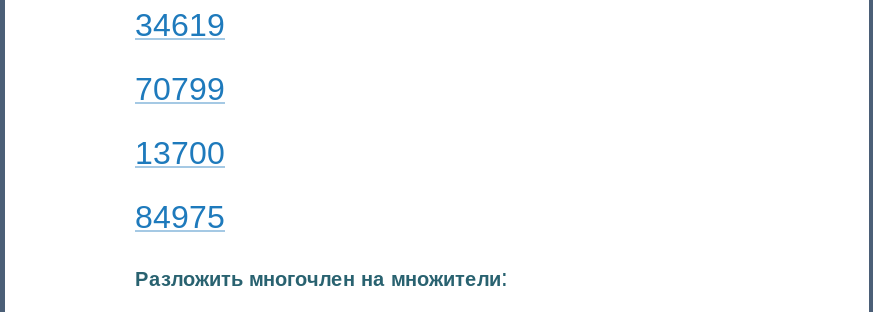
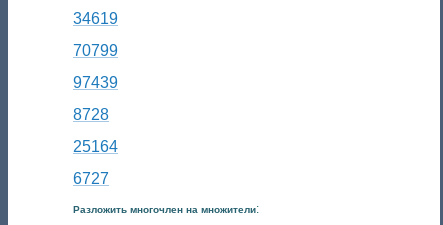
- 13700
- 84975
+ 97439
+ 8728
+ 25164
+ 6727
